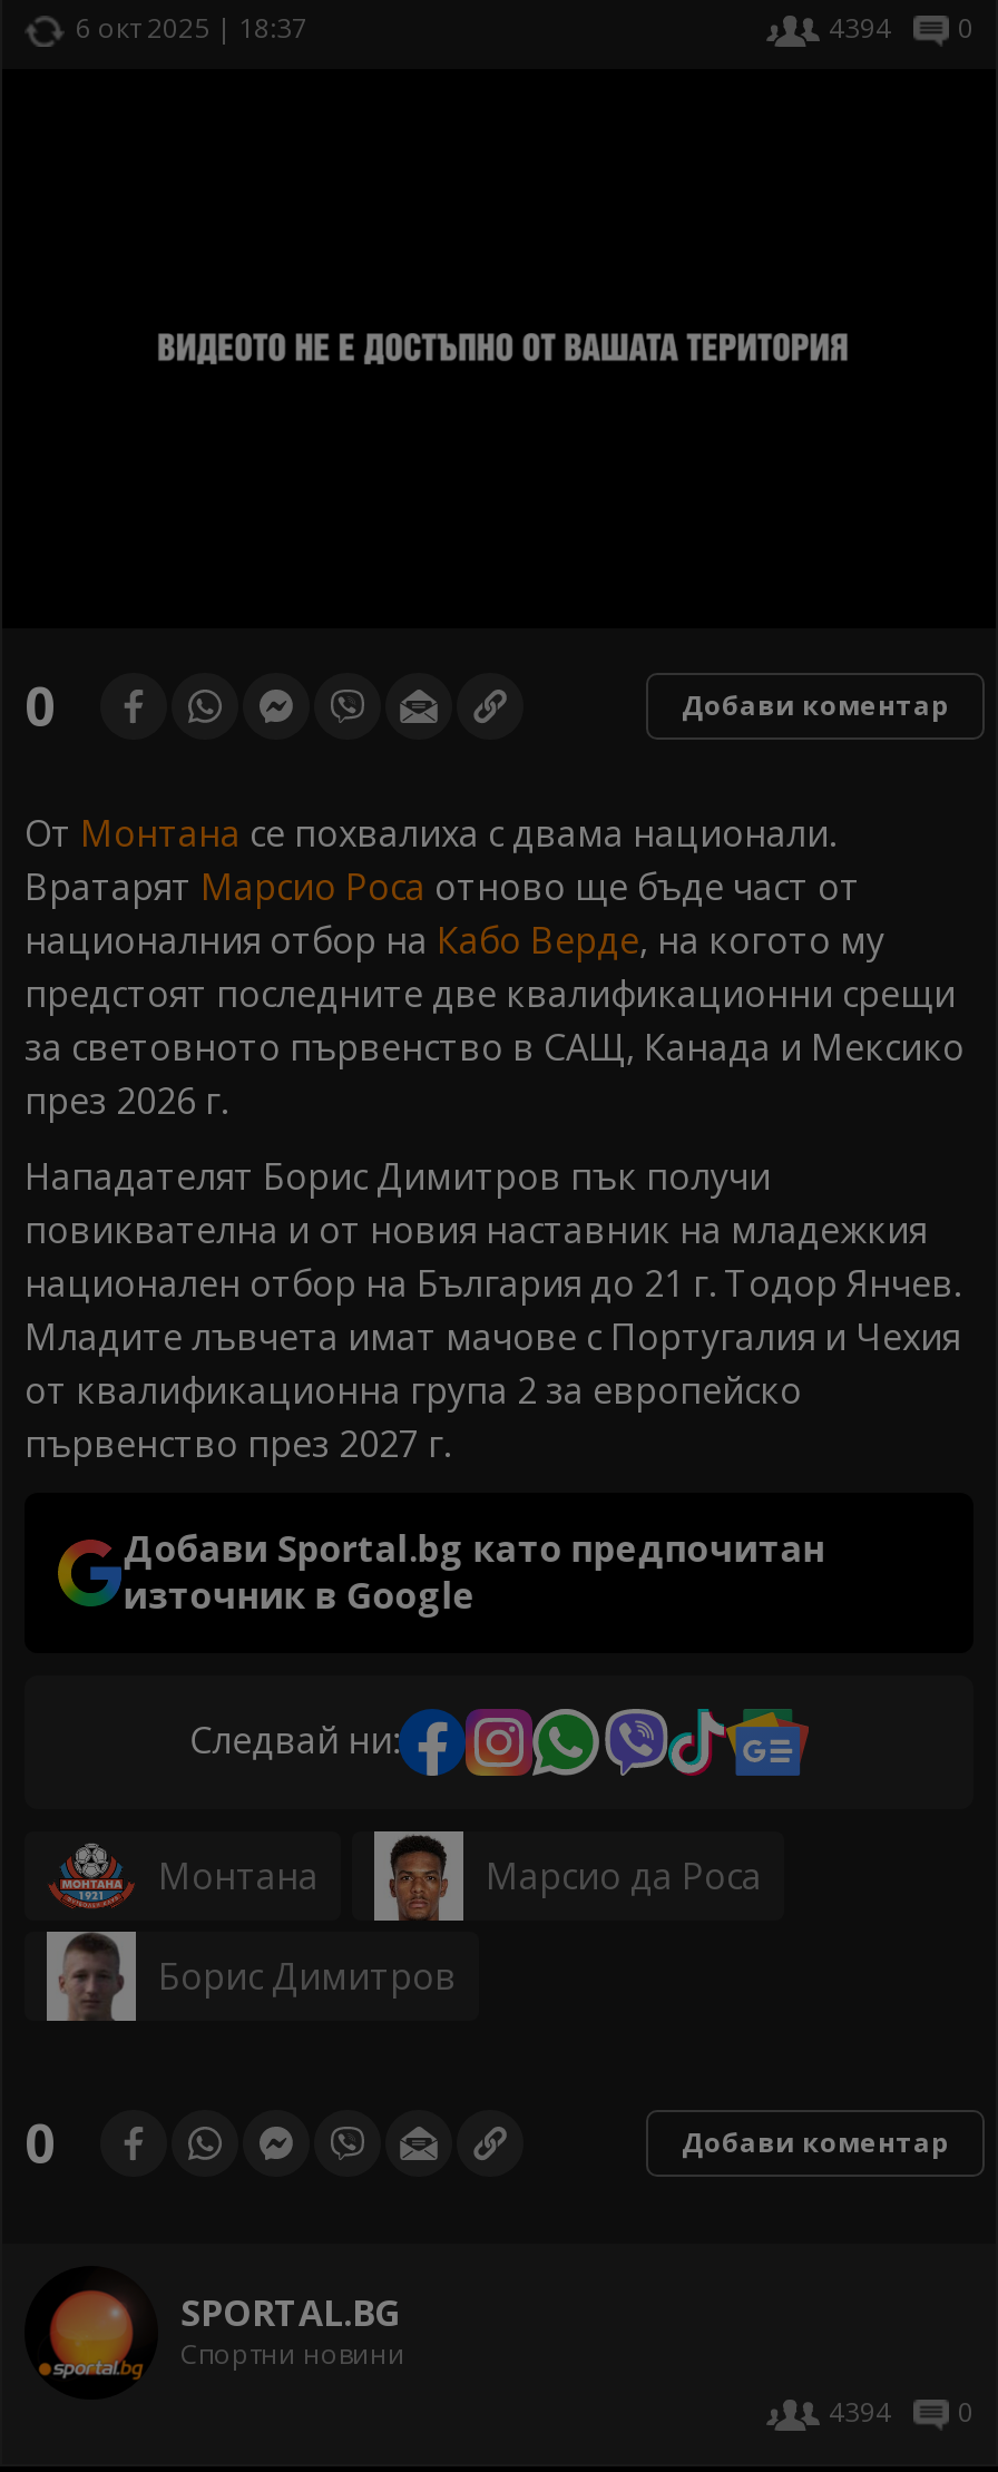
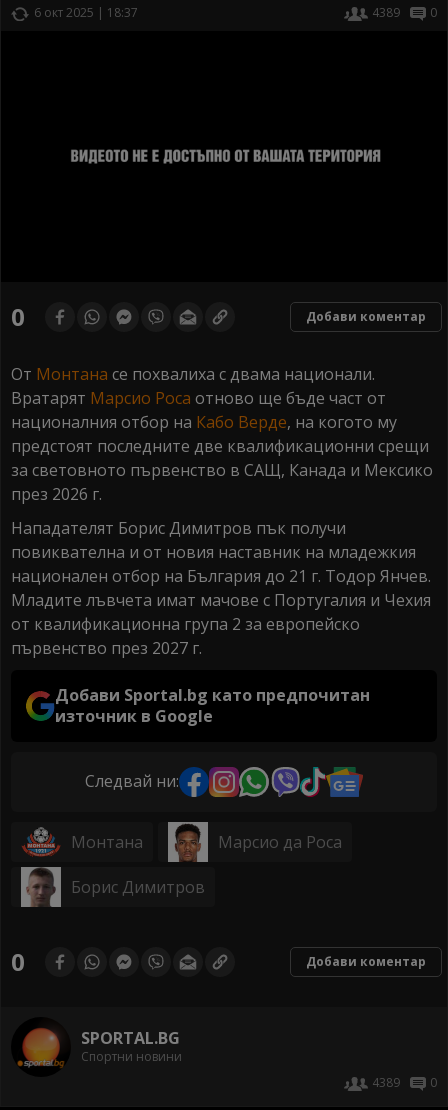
- 4394 0
+ 4389 0

- 4394 0
+ 4389 0
